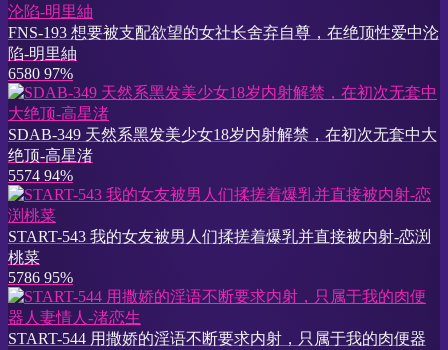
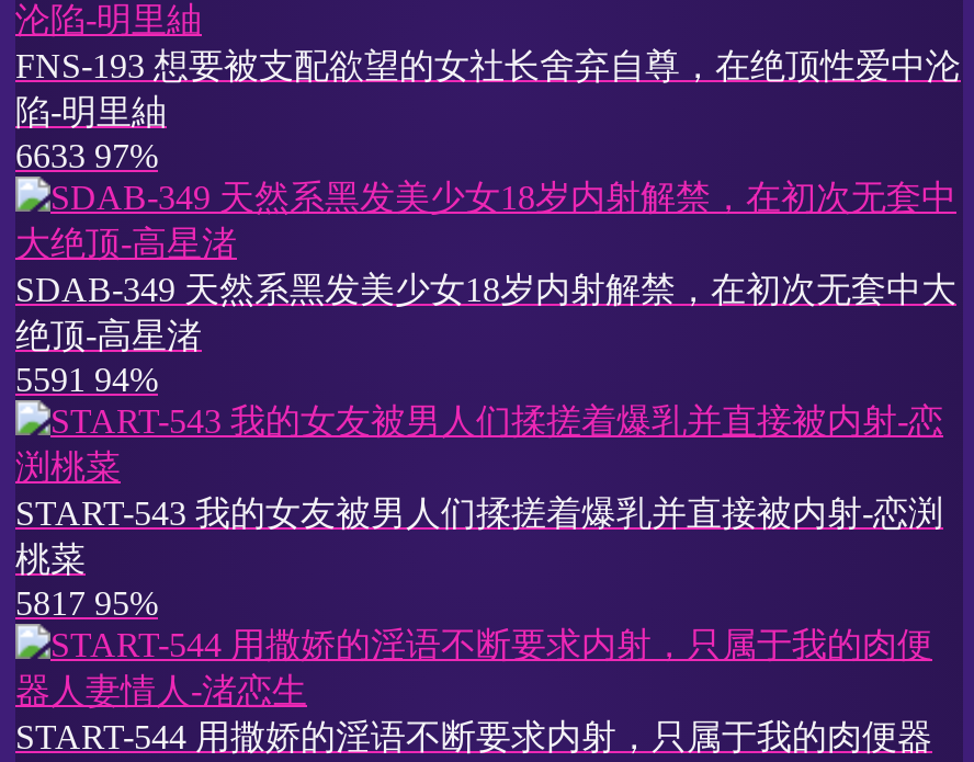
- 6580 97%
+ 6633 97%

- 5574 94%
+ 5591 94%

- 5786 95%
+ 5817 95%
